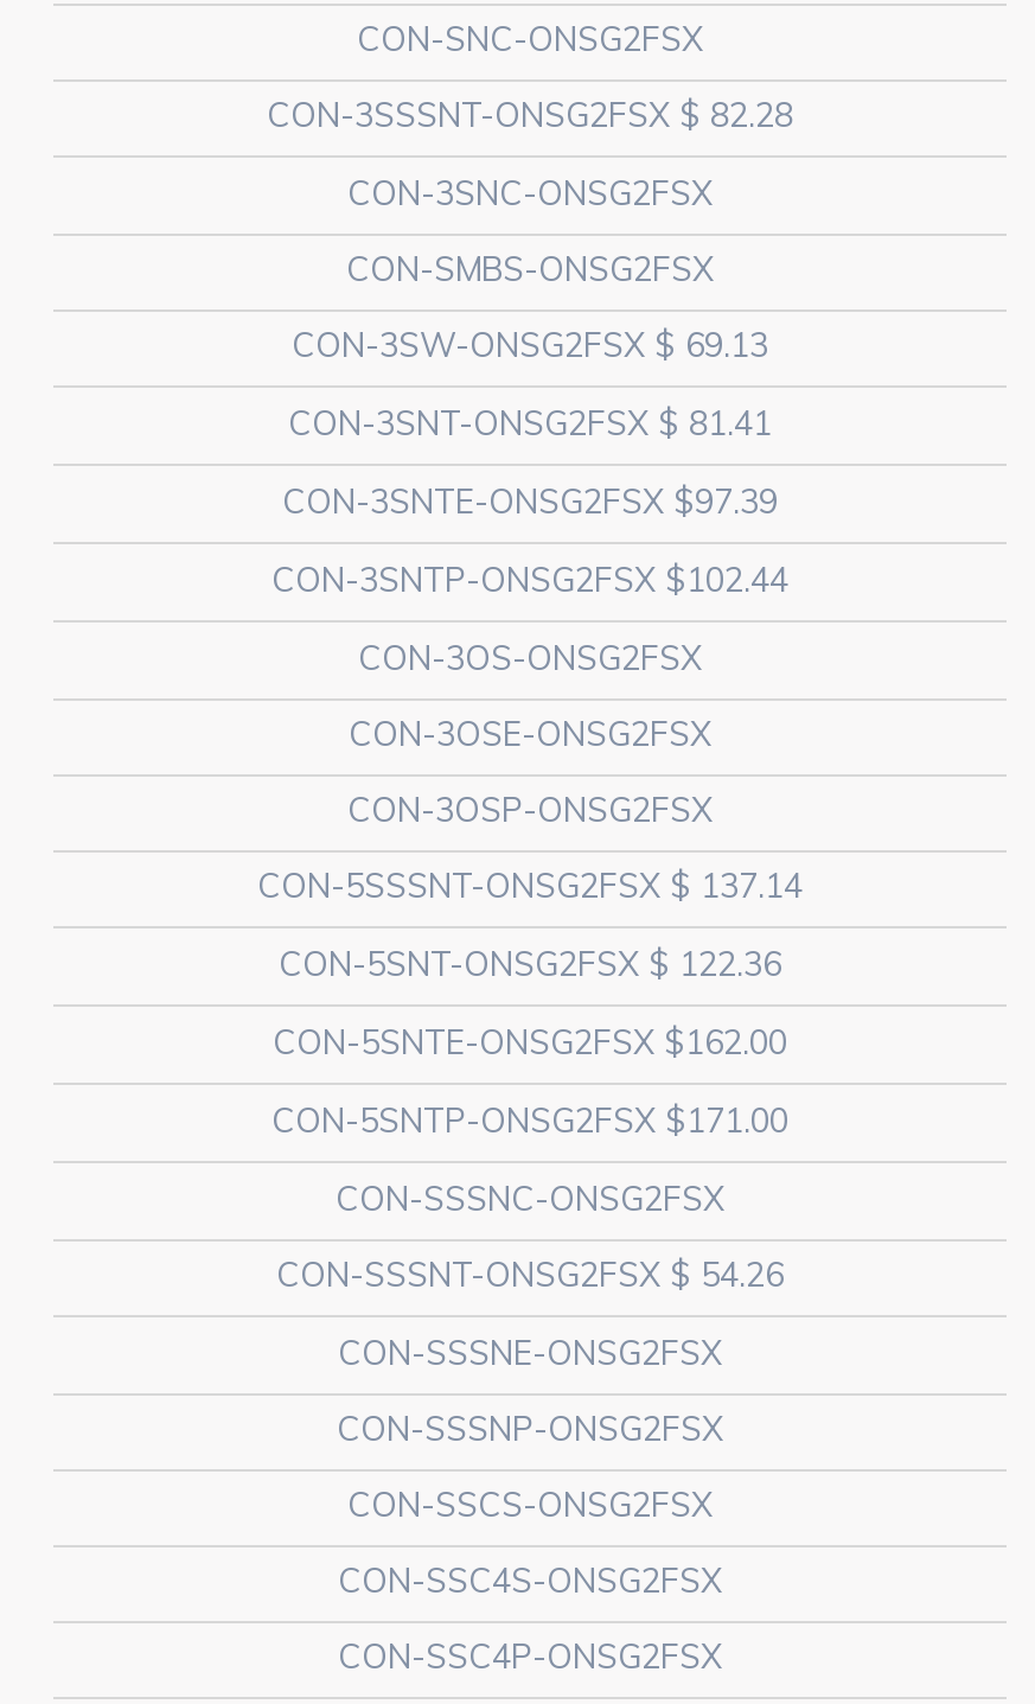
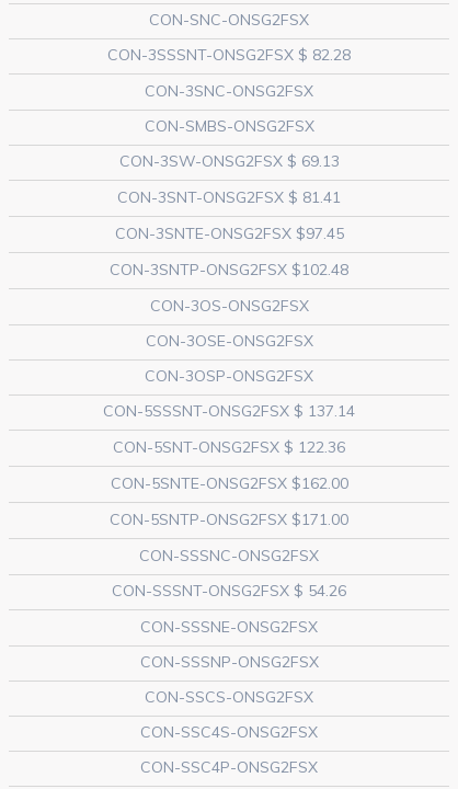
- CON-3SNTE-ONSG2FSX $97.39
+ CON-3SNTE-ONSG2FSX $97.45

- CON-3SNTP-ONSG2FSX $102.44
+ CON-3SNTP-ONSG2FSX $102.48
